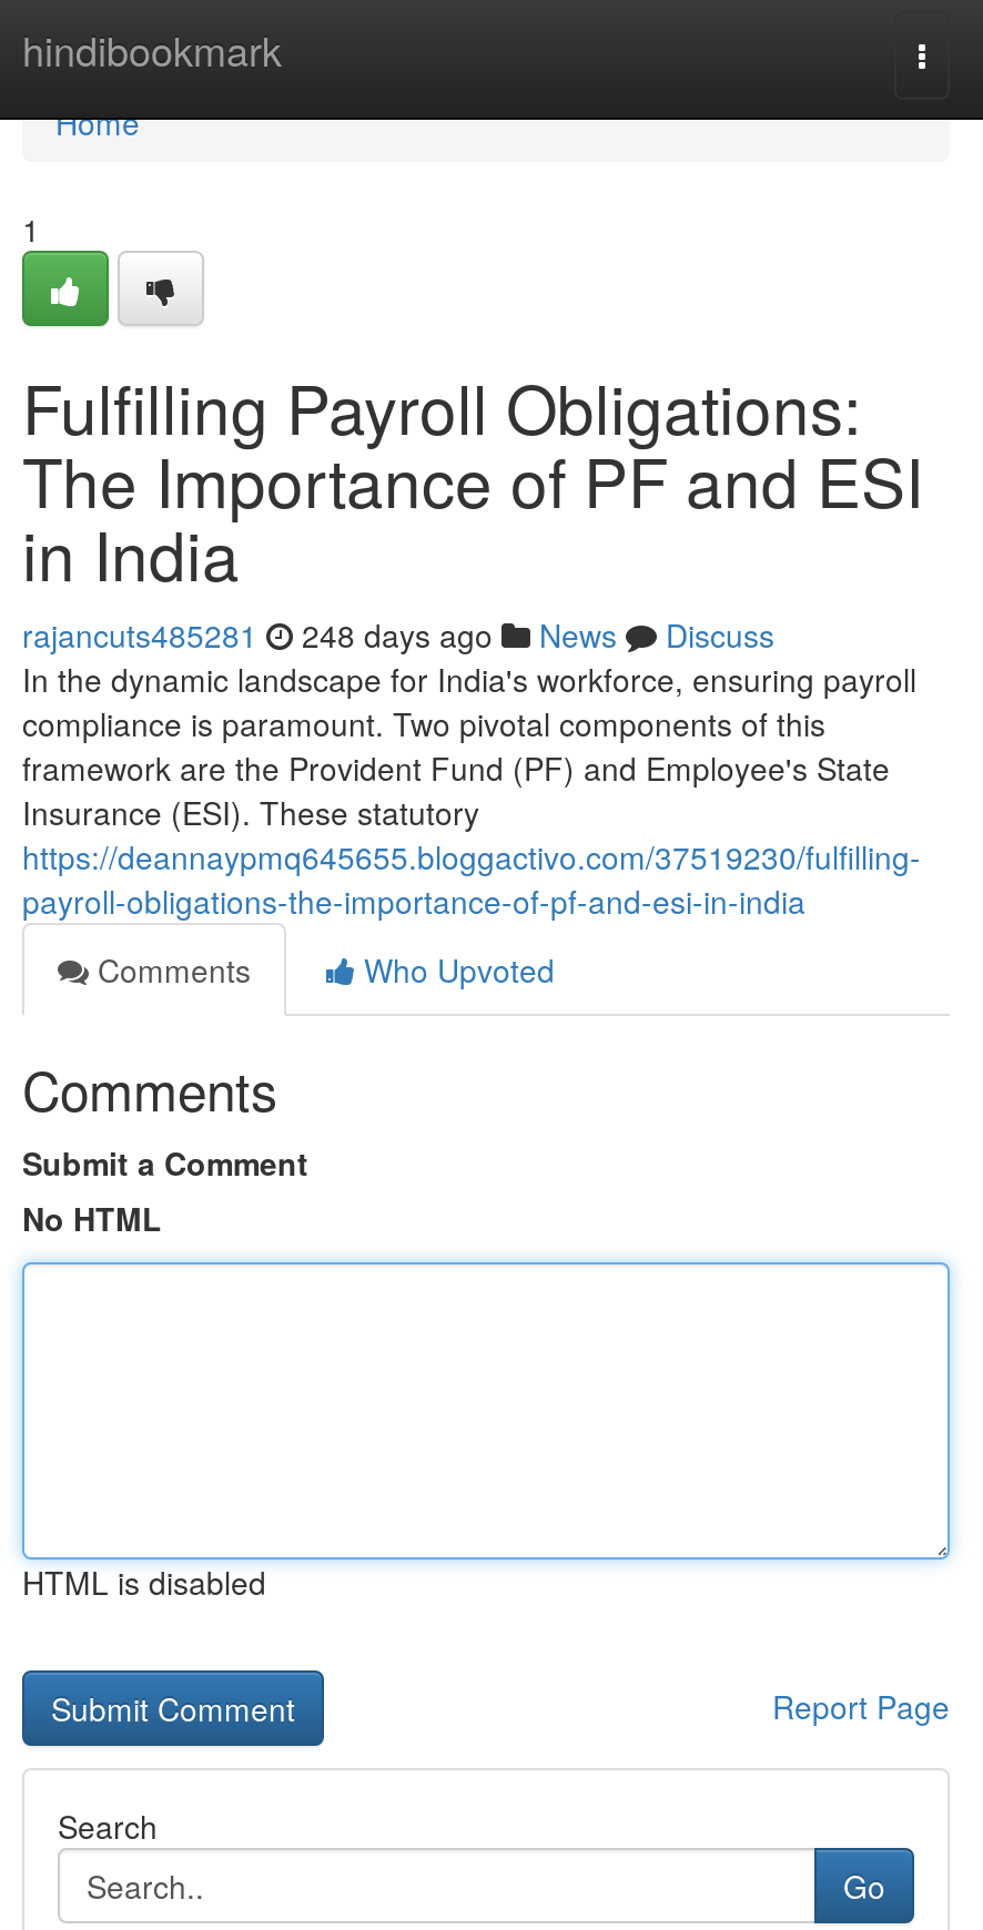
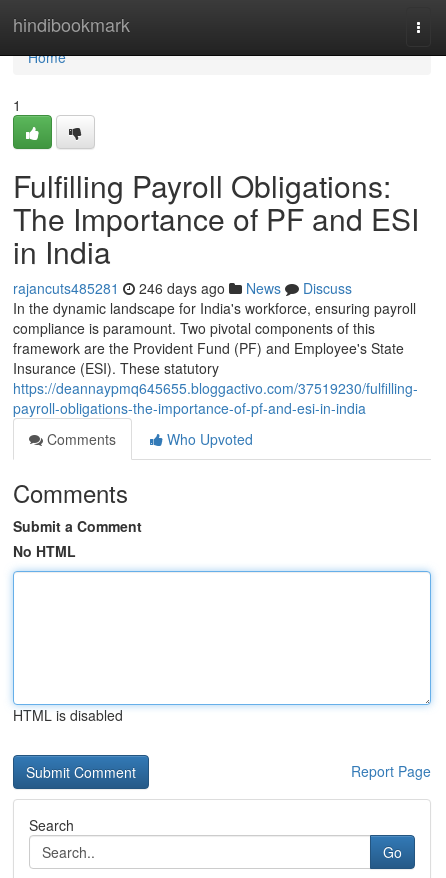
- rajancuts485281 248 days ago News Discuss
+ rajancuts485281 246 days ago News Discuss
